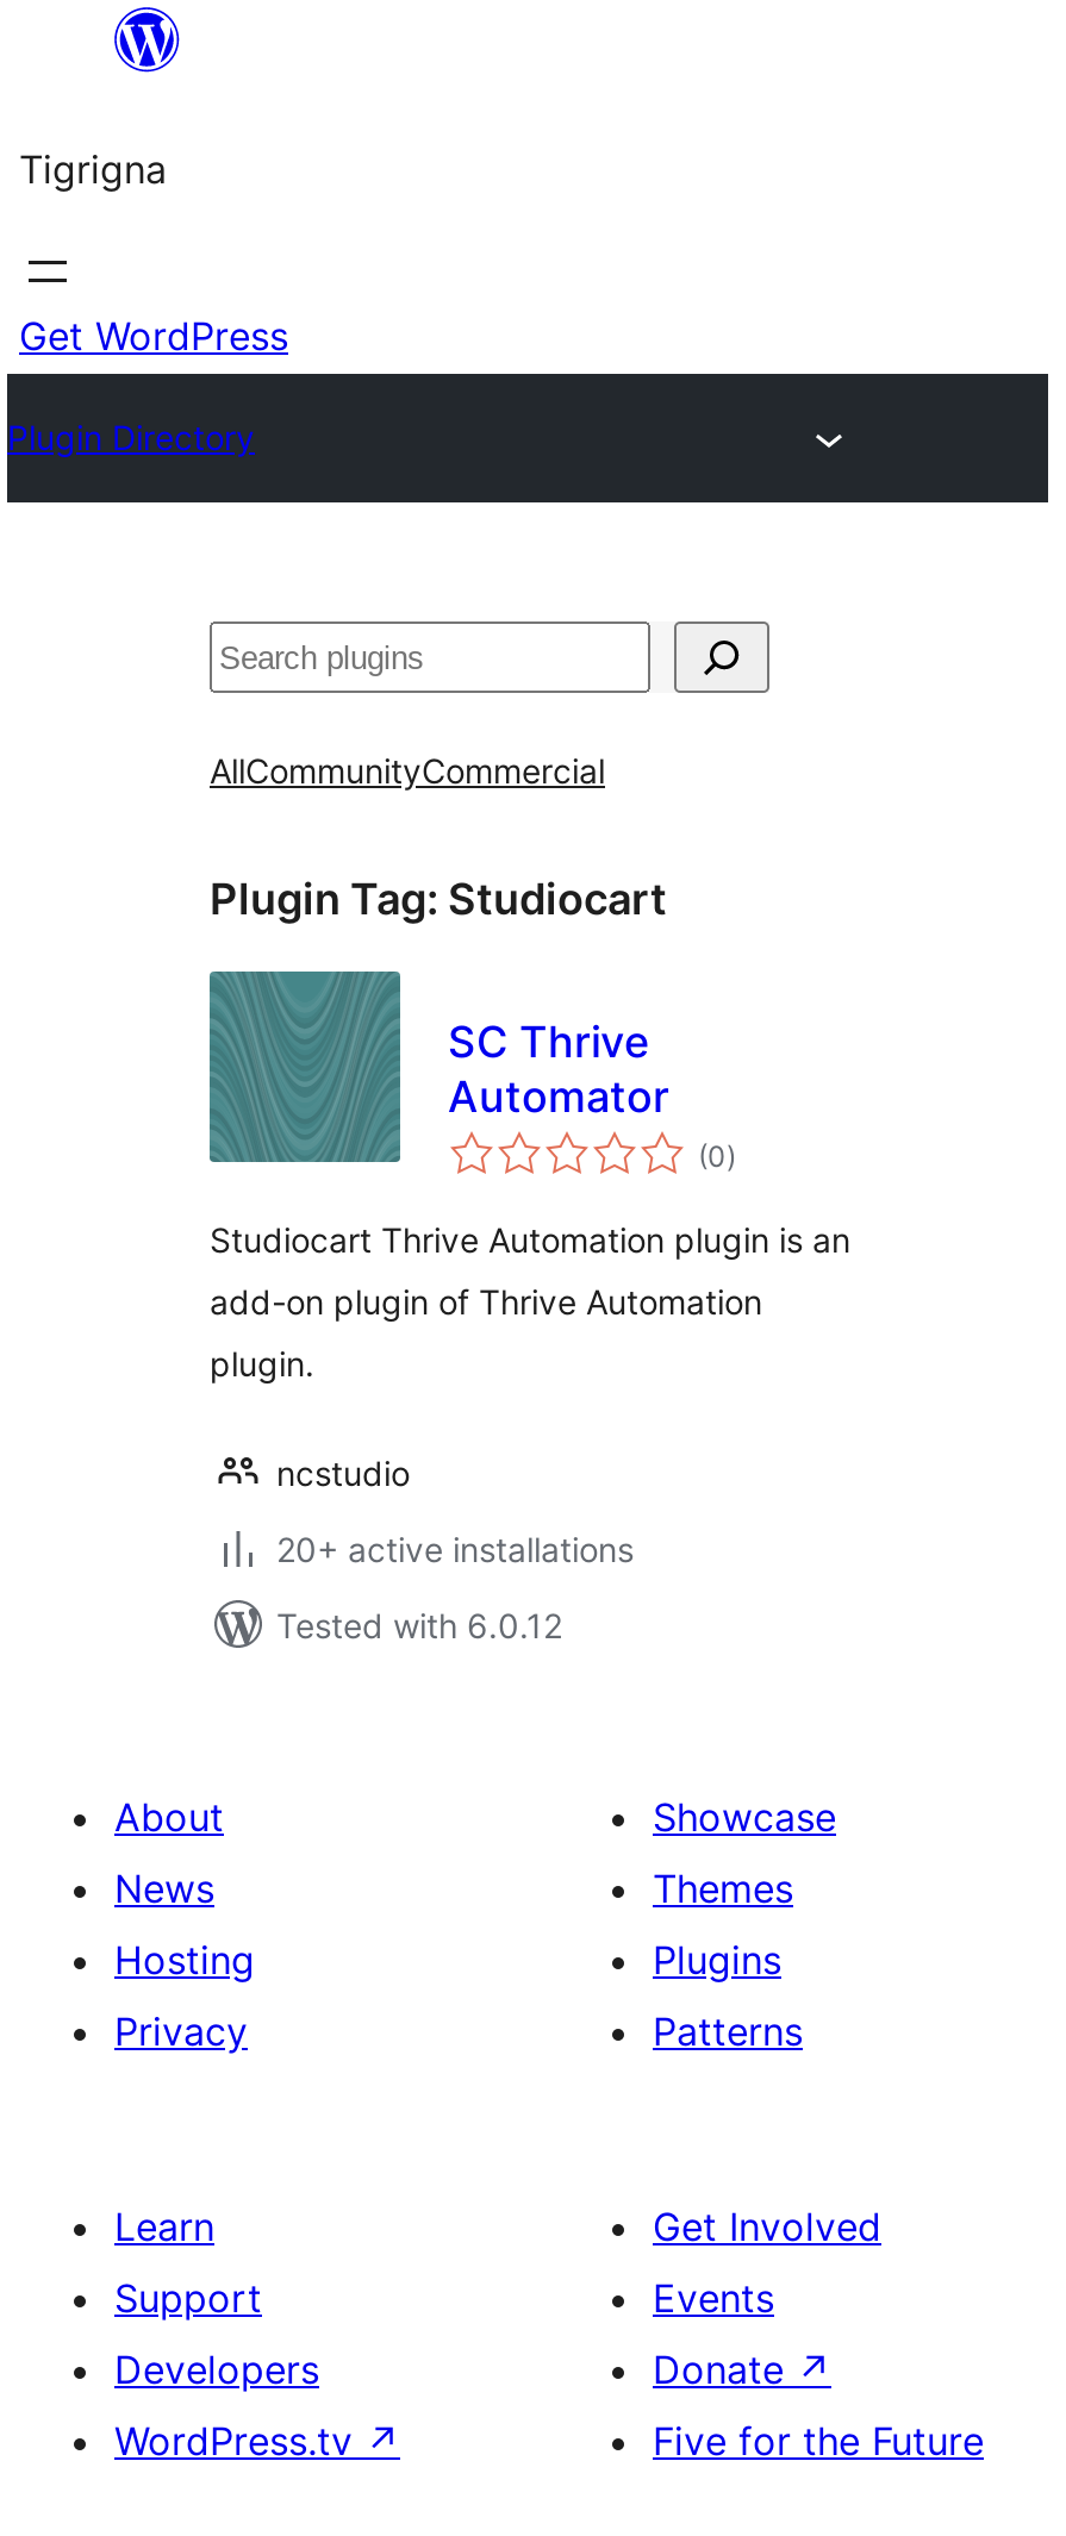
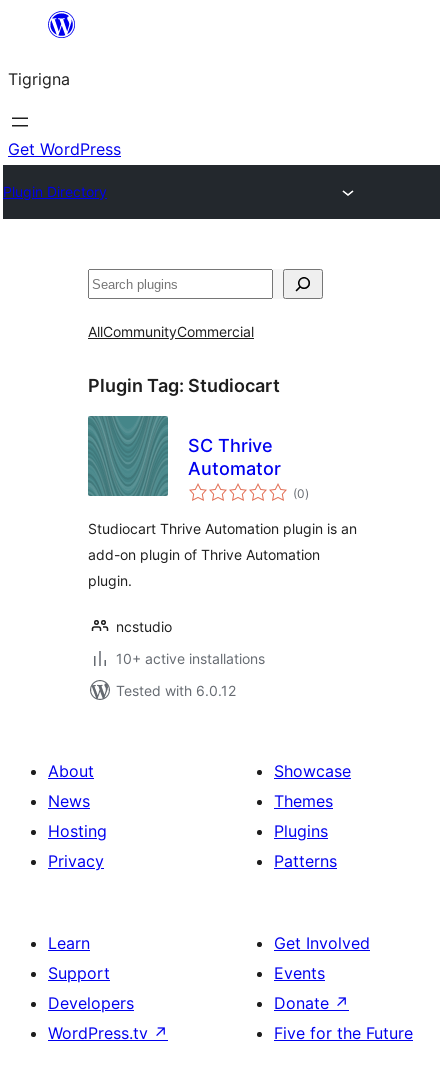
- 20+ active installations
+ 10+ active installations
